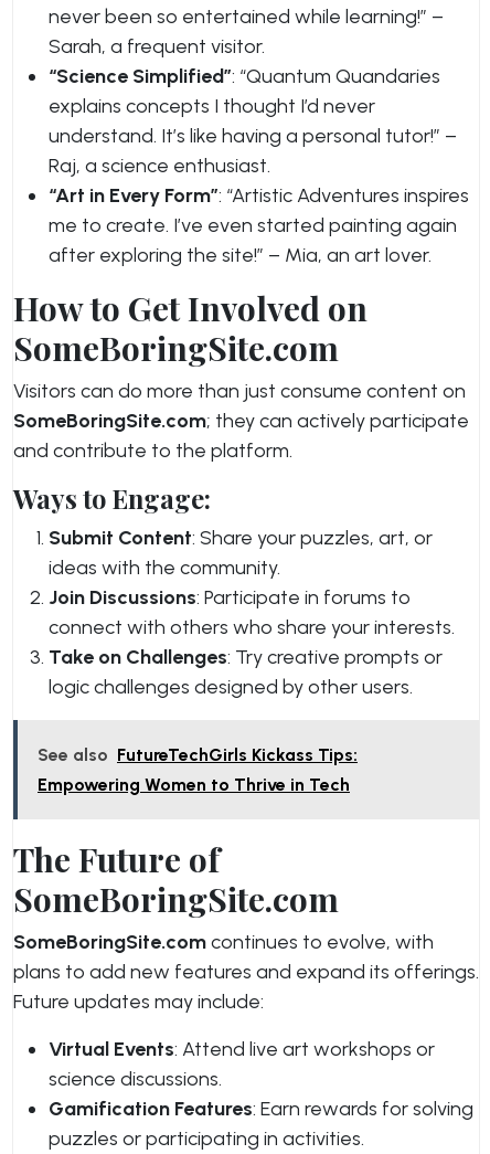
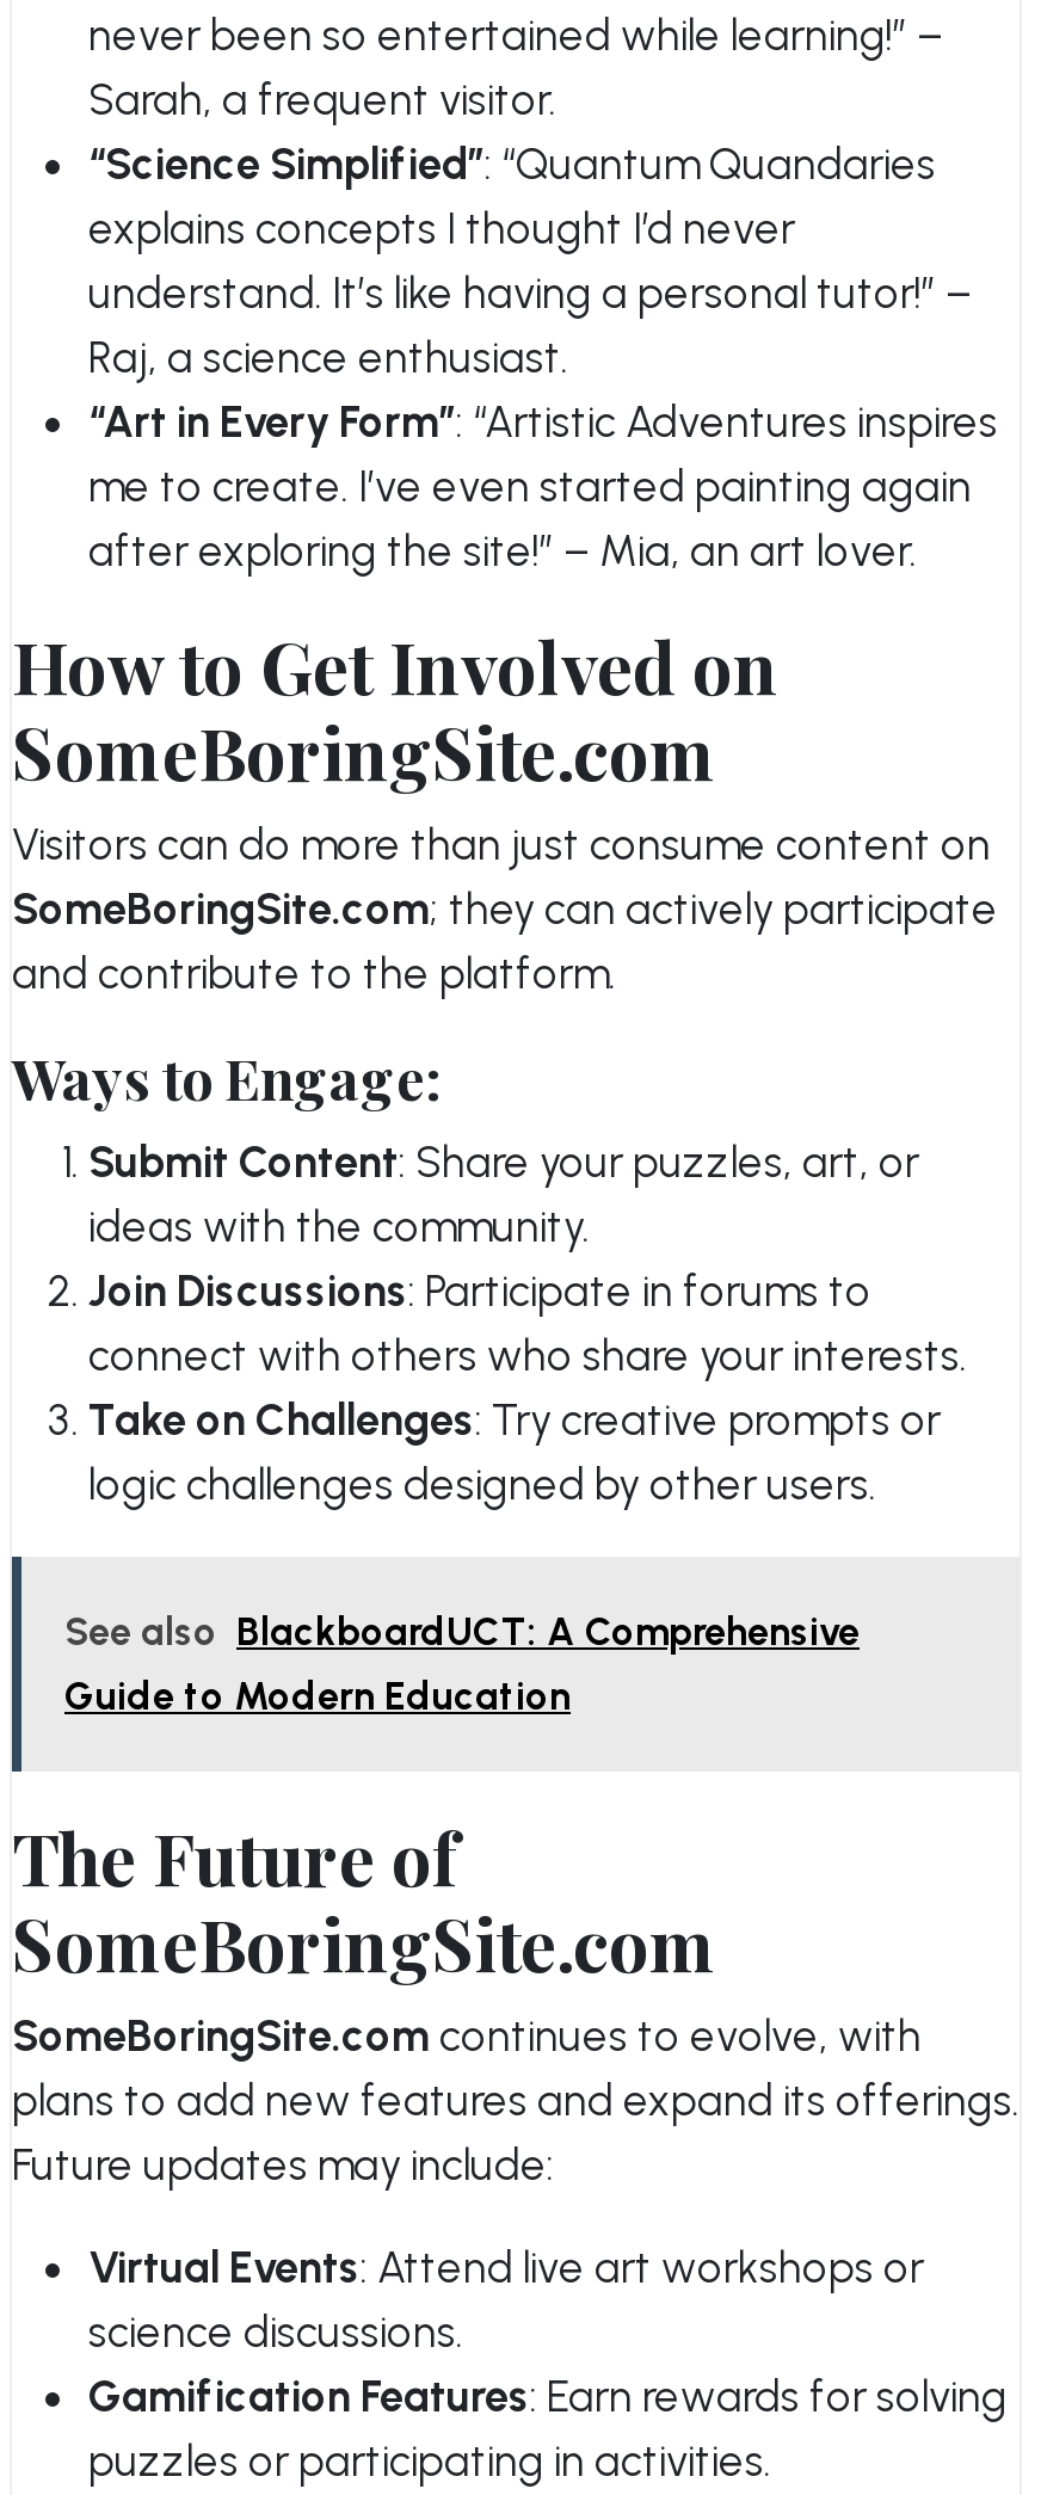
- See also FutureTechGirls Kickass Tips:
- Empowering Women to Thrive in Tech
+ See also BlackboardUCT: A Comprehensive
+ Guide to Modern Education
